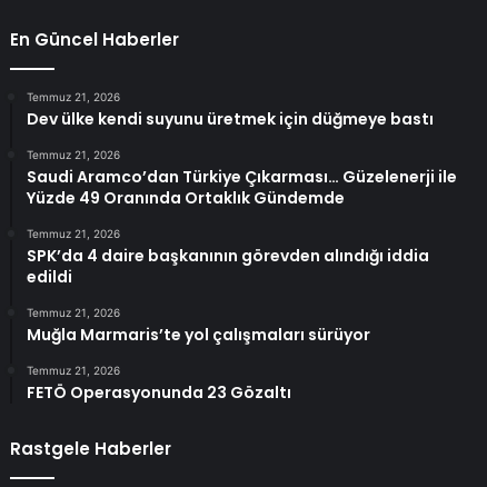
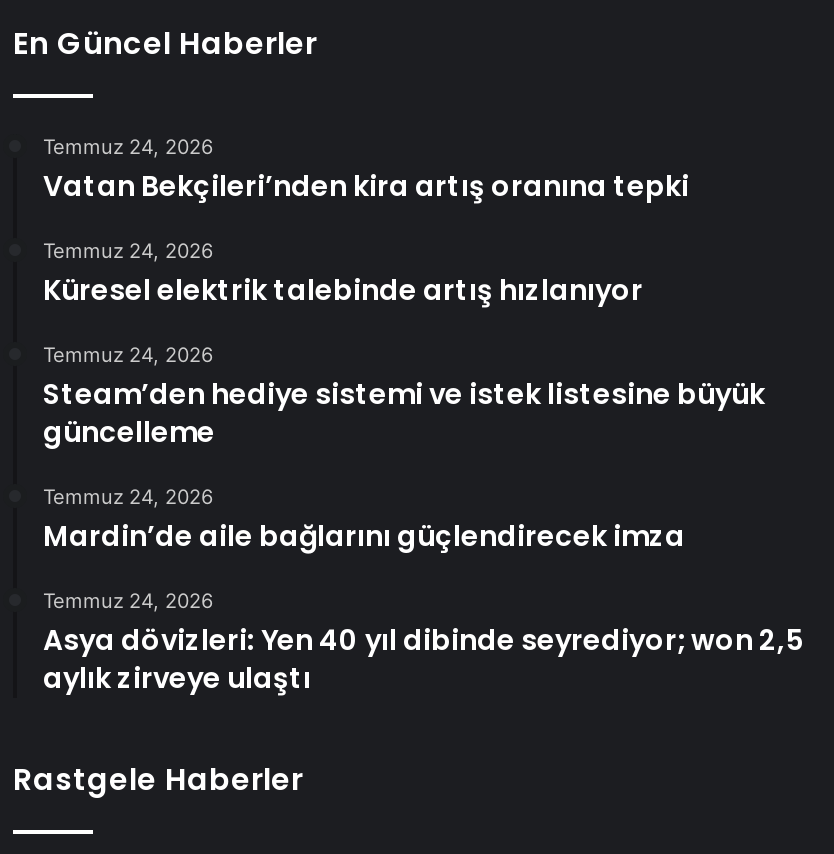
- Temmuz 21, 2026
- Dev ülke kendi suyunu üretmek için düğmeye bastı
+ Temmuz 24, 2026
+ Vatan Bekçileri’nden kira artış oranına tepki

- Temmuz 21, 2026
- Saudi Aramco’dan Türkiye Çıkarması… Güzelenerji ile
- Yüzde 49 Oranında Ortaklık Gündemde
+ Temmuz 24, 2026
+ Küresel elektrik talebinde artış hızlanıyor

- Temmuz 21, 2026
- SPK’da 4 daire başkanının görevden alındığı iddia
- edildi
+ Temmuz 24, 2026
+ Steam’den hediye sistemi ve istek listesine büyük
+ güncelleme

- Temmuz 21, 2026
- Muğla Marmaris’te yol çalışmaları sürüyor
+ Temmuz 24, 2026
+ Mardin’de aile bağlarını güçlendirecek imza

- Temmuz 21, 2026
- FETÖ Operasyonunda 23 Gözaltı
+ Temmuz 24, 2026
+ Asya dövizleri: Yen 40 yıl dibinde seyrediyor; won 2,5
+ aylık zirveye ulaştı
